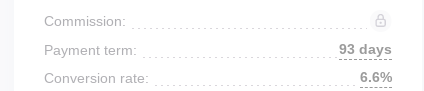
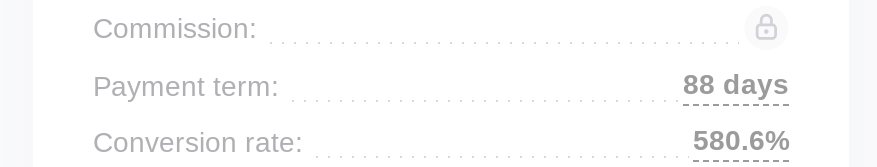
- 93 days
+ 88 days

- 6.6%
+ 580.6%
